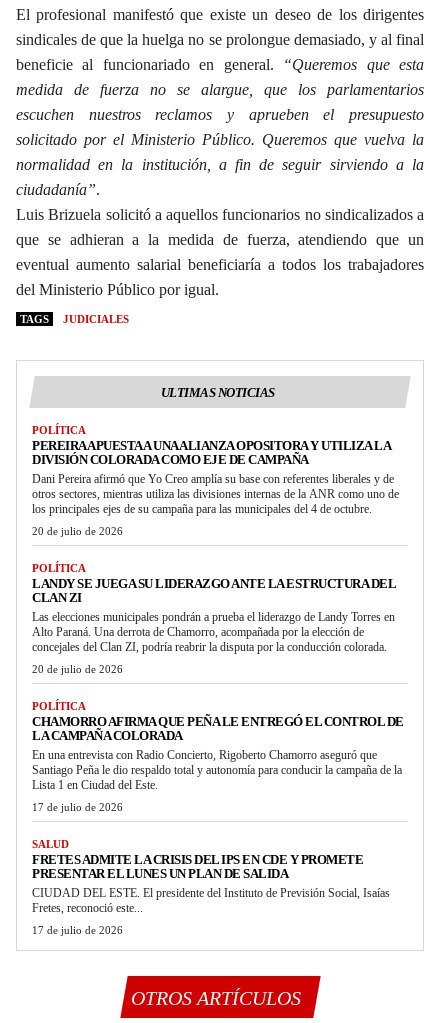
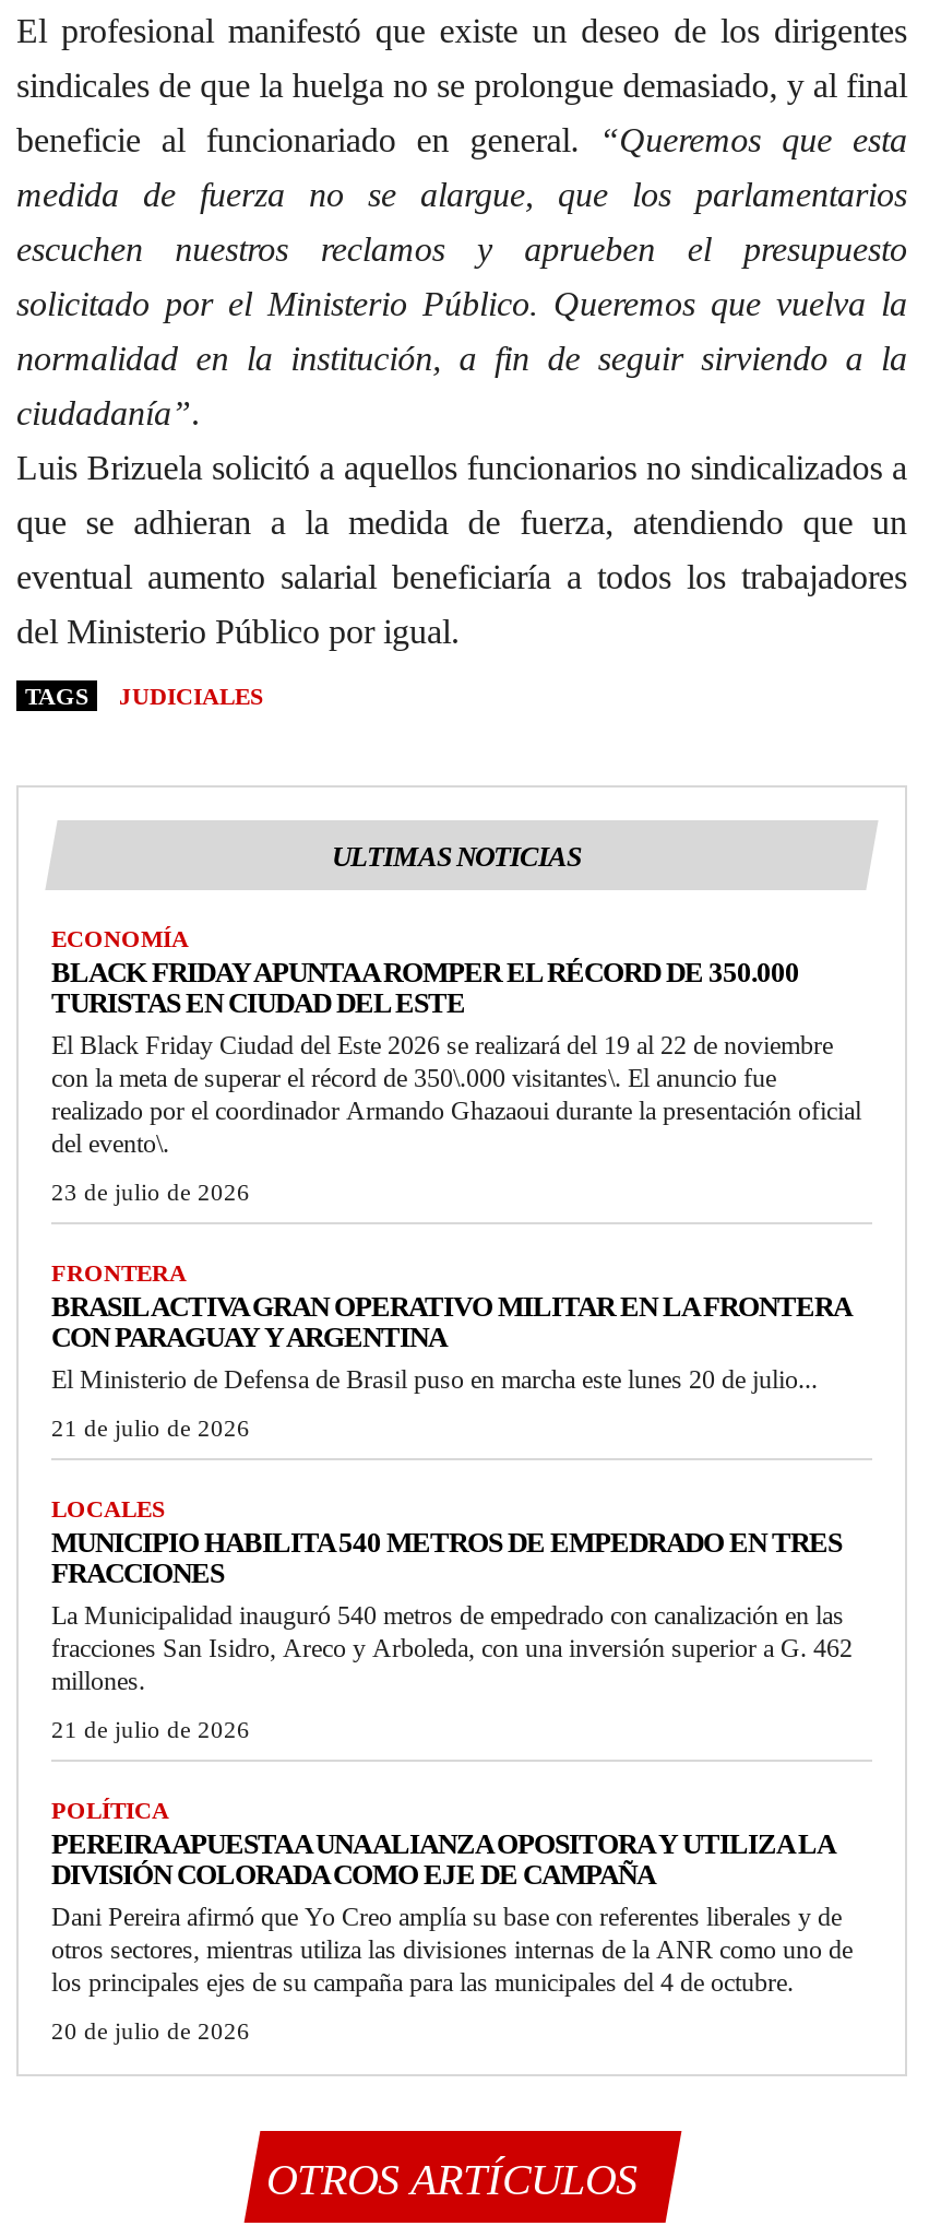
+ ECONOMÍA
+ BLACK FRIDAY APUNTA A ROMPER EL RÉCORD DE 350.000
+ TURISTAS EN CIUDAD DEL ESTE
+ El Black Friday Ciudad del Este 2026 se realizará del 19 al 22 de noviembre
+ con la meta de superar el récord de 350\.000 visitantes\. El anuncio fue
+ realizado por el coordinador Armando Ghazaoui durante la presentación oficial
+ del evento\.
+ 23 de julio de 2026
+ FRONTERA
+ BRASIL ACTIVA GRAN OPERATIVO MILITAR EN LA FRONTERA
+ CON PARAGUAY Y ARGENTINA
+ El Ministerio de Defensa de Brasil puso en marcha este lunes 20 de julio...
+ 21 de julio de 2026
+ LOCALES
+ MUNICIPIO HABILITA 540 METROS DE EMPEDRADO EN TRES
+ FRACCIONES
+ La Municipalidad inauguró 540 metros de empedrado con canalización en las
+ fracciones San Isidro, Areco y Arboleda, con una inversión superior a G. 462
+ millones.
+ 21 de julio de 2026

moved down: POLÍTICA | PEREIRA APUESTA A UNA ALIANZA OPOSITORA Y UTILIZA LA | DIVISIÓN COLORADA COMO EJE DE CAMPAÑA | Dani Pereira afirmó que Yo Creo amplía su base con referentes liberales y de | otros sectores, mientras utiliza las divisiones internas de la ANR como uno de | los principales ejes de su campaña para las municipales del 4 de octubre. | 20 de julio de 2026

- POLÍTICA
- LANDY SE JUEGA SU LIDERAZGO ANTE LA ESTRUCTURA DEL
- CLAN ZI
- Las elecciones municipales pondrán a prueba el liderazgo de Landy Torres en
- Alto Paraná. Una derrota de Chamorro, acompañada por la elección de
- concejales del Clan ZI, podría reabrir la disputa por la conducción colorada.
- 20 de julio de 2026
- POLÍTICA
- CHAMORRO AFIRMA QUE PEÑA LE ENTREGÓ EL CONTROL DE
- LA CAMPAÑA COLORADA
- En una entrevista con Radio Concierto, Rigoberto Chamorro aseguró que
- Santiago Peña le dio respaldo total y autonomía para conducir la campaña de la
- Lista 1 en Ciudad del Este.
- 17 de julio de 2026
- SALUD
- FRETES ADMITE LA CRISIS DEL IPS EN CDE Y PROMETE
- PRESENTAR EL LUNES UN PLAN DE SALIDA
- CIUDAD DEL ESTE. El presidente del Instituto de Previsión Social, Isaías
- Fretes, reconoció este...
- 17 de julio de 2026
